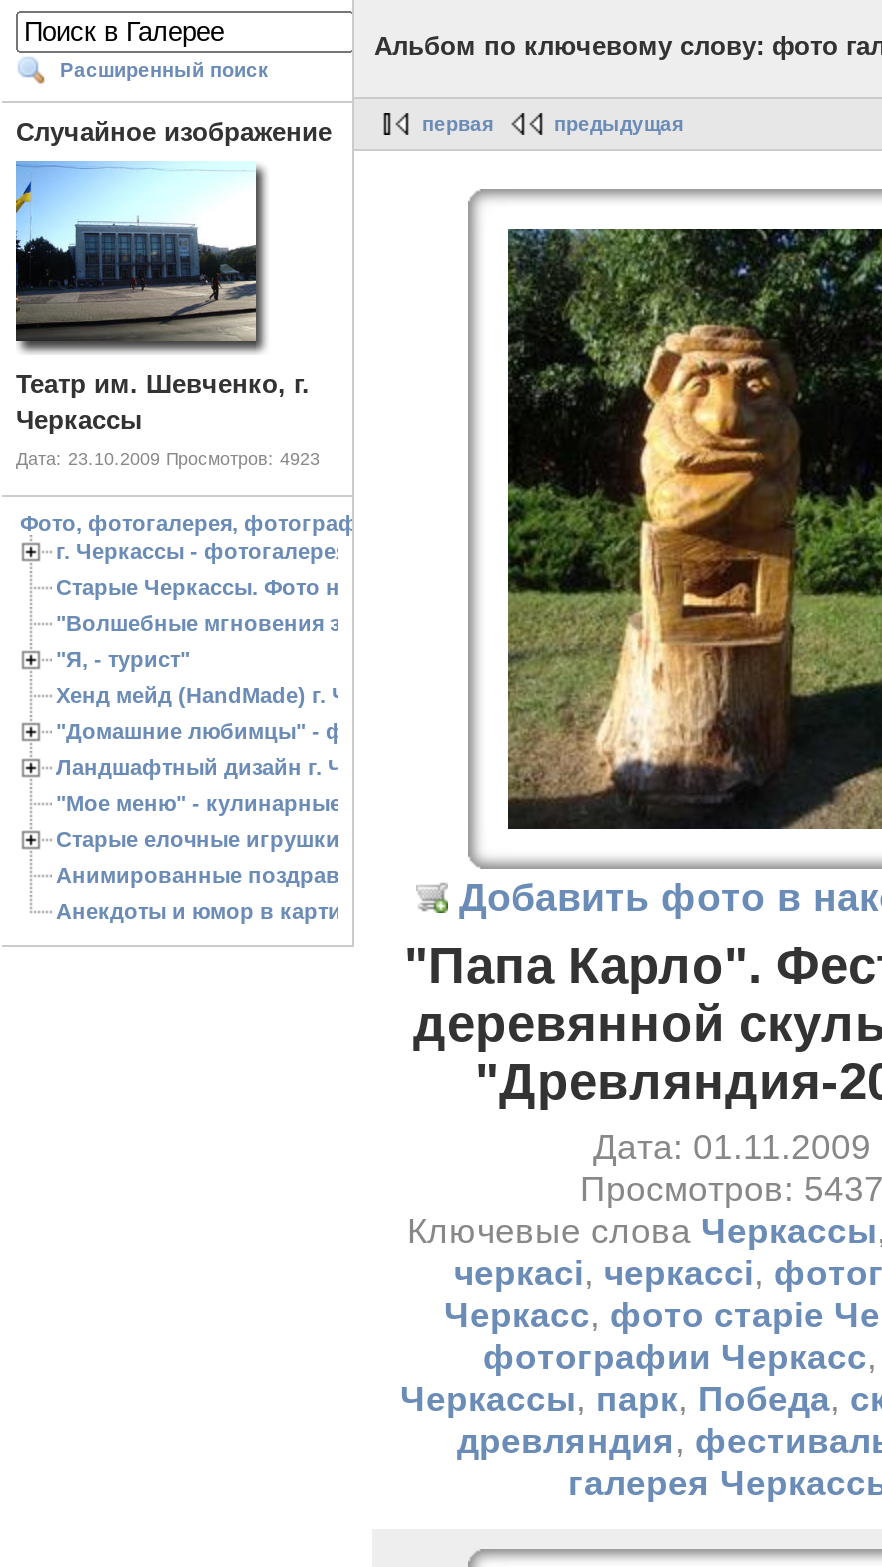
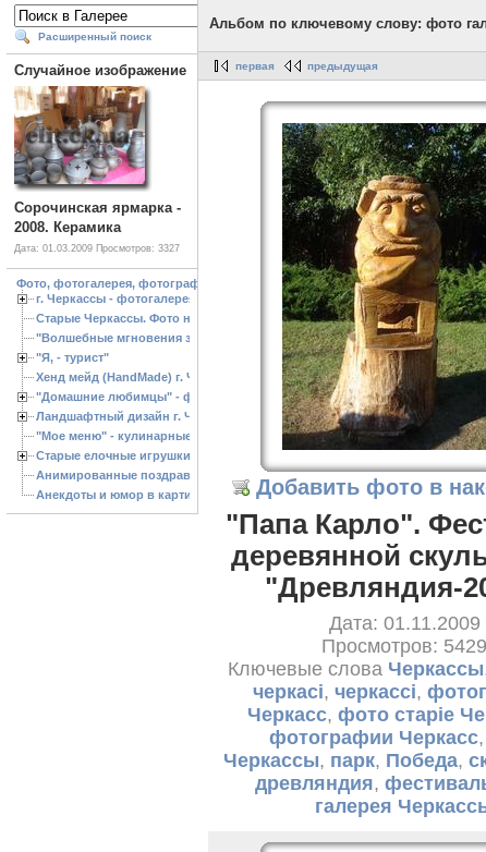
- [image]
- Театр им. Шевченко, г.
- Черкассы
+ [image]
+ Сорочинская ярмарка -
+ 2008. Керамика

- Дата: 23.10.2009 Просмотров: 4923
+ Дата: 01.03.2009 Просмотров: 3327

- Просмотров: 5437
+ Просмотров: 5429
